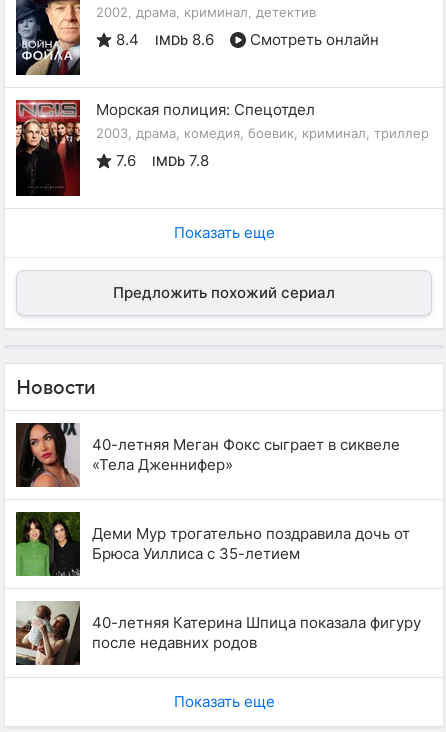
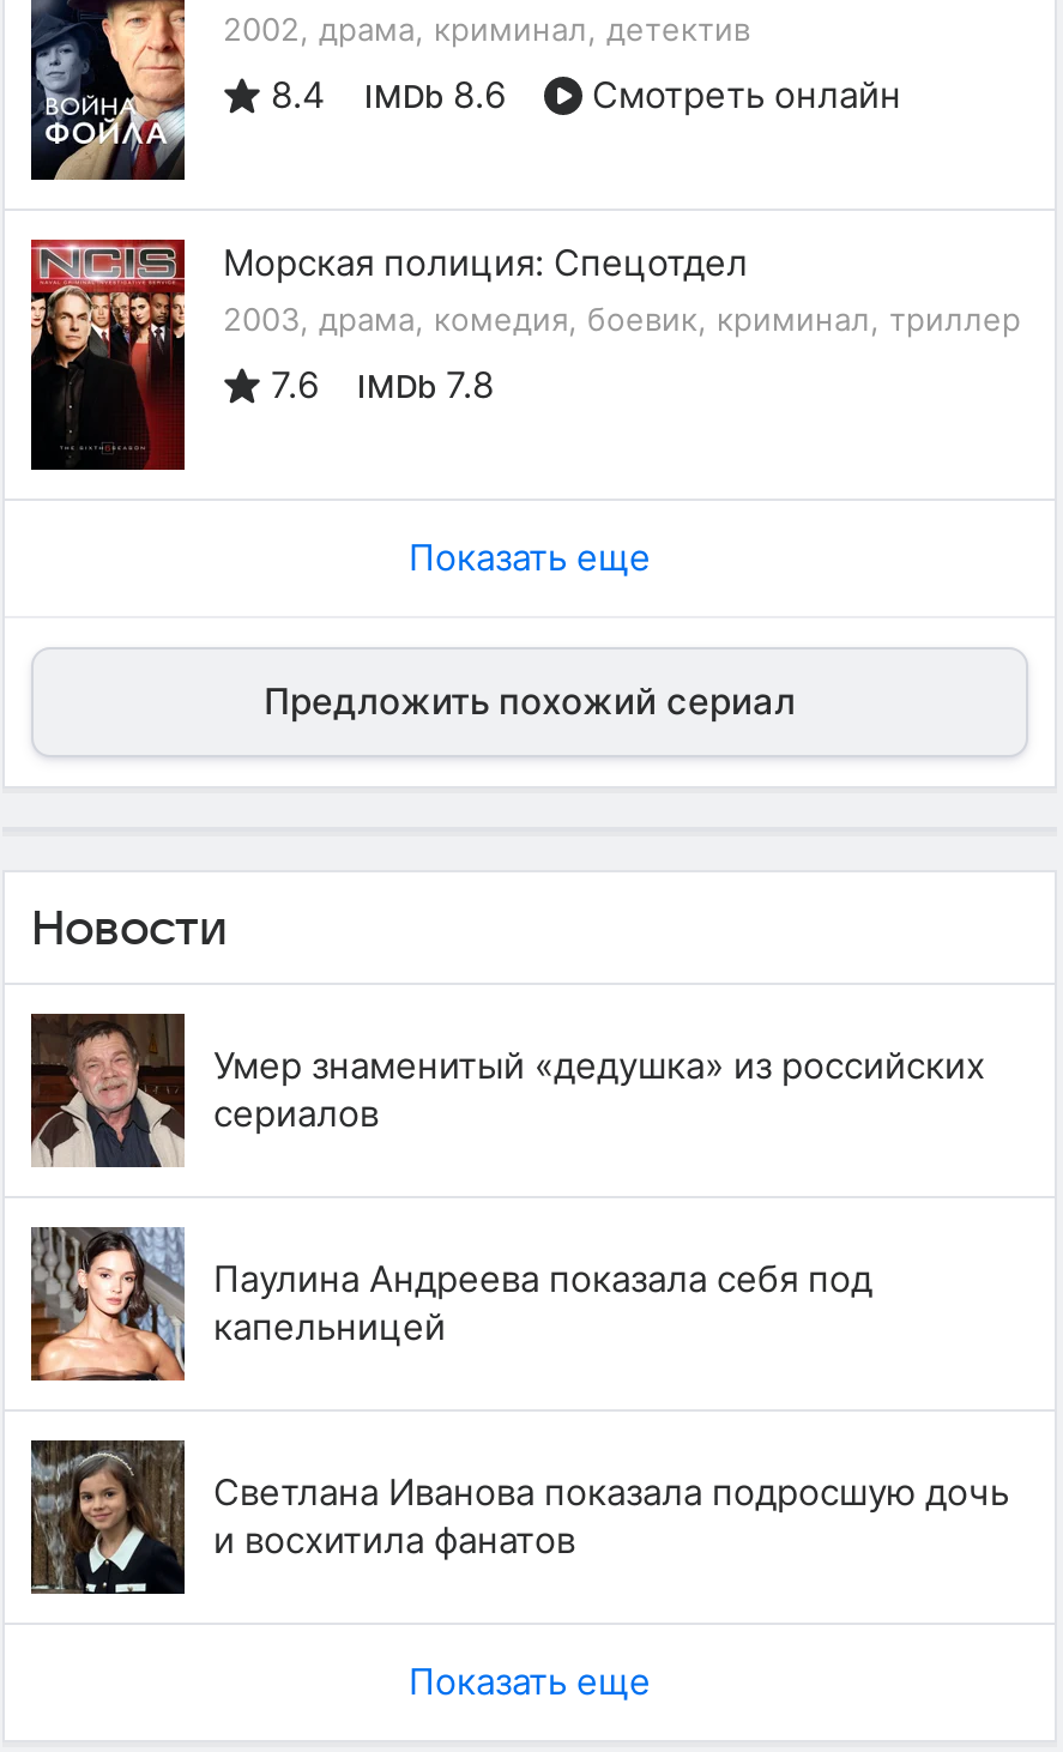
- [image]
- 40-летняя Меган Фокс сыграет в сиквеле
- «Тела Дженнифер»
+ [image]
+ Умер знаменитый «дедушка» из российских
+ сериалов

- [image]
- Деми Мур трогательно поздравила дочь от
- Брюса Уиллиса с 35-летием
+ [image]
+ Паулина Андреева показала себя под
+ капельницей

- [image]
- 40-летняя Катерина Шпица показала фигуру
- после недавних родов
+ [image]
+ Светлана Иванова показала подросшую дочь
+ и восхитила фанатов
